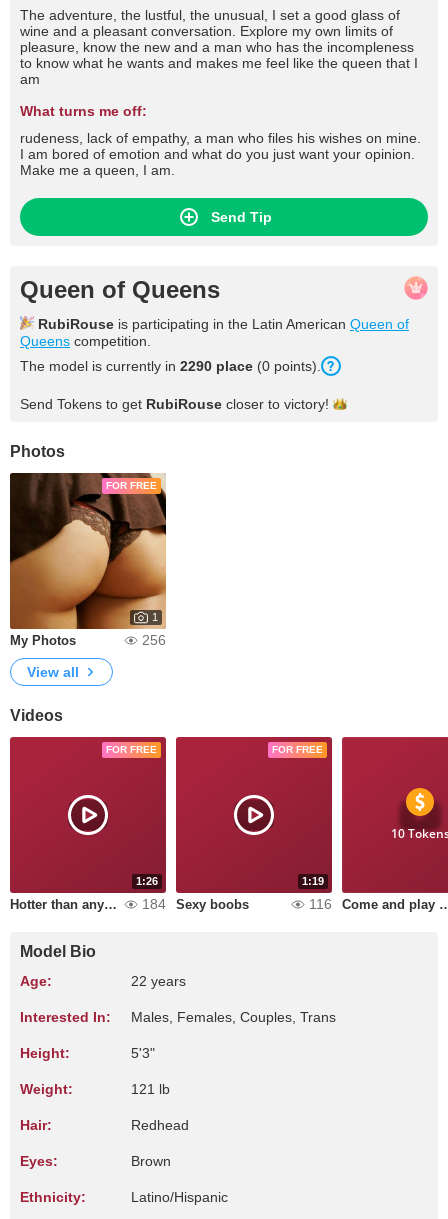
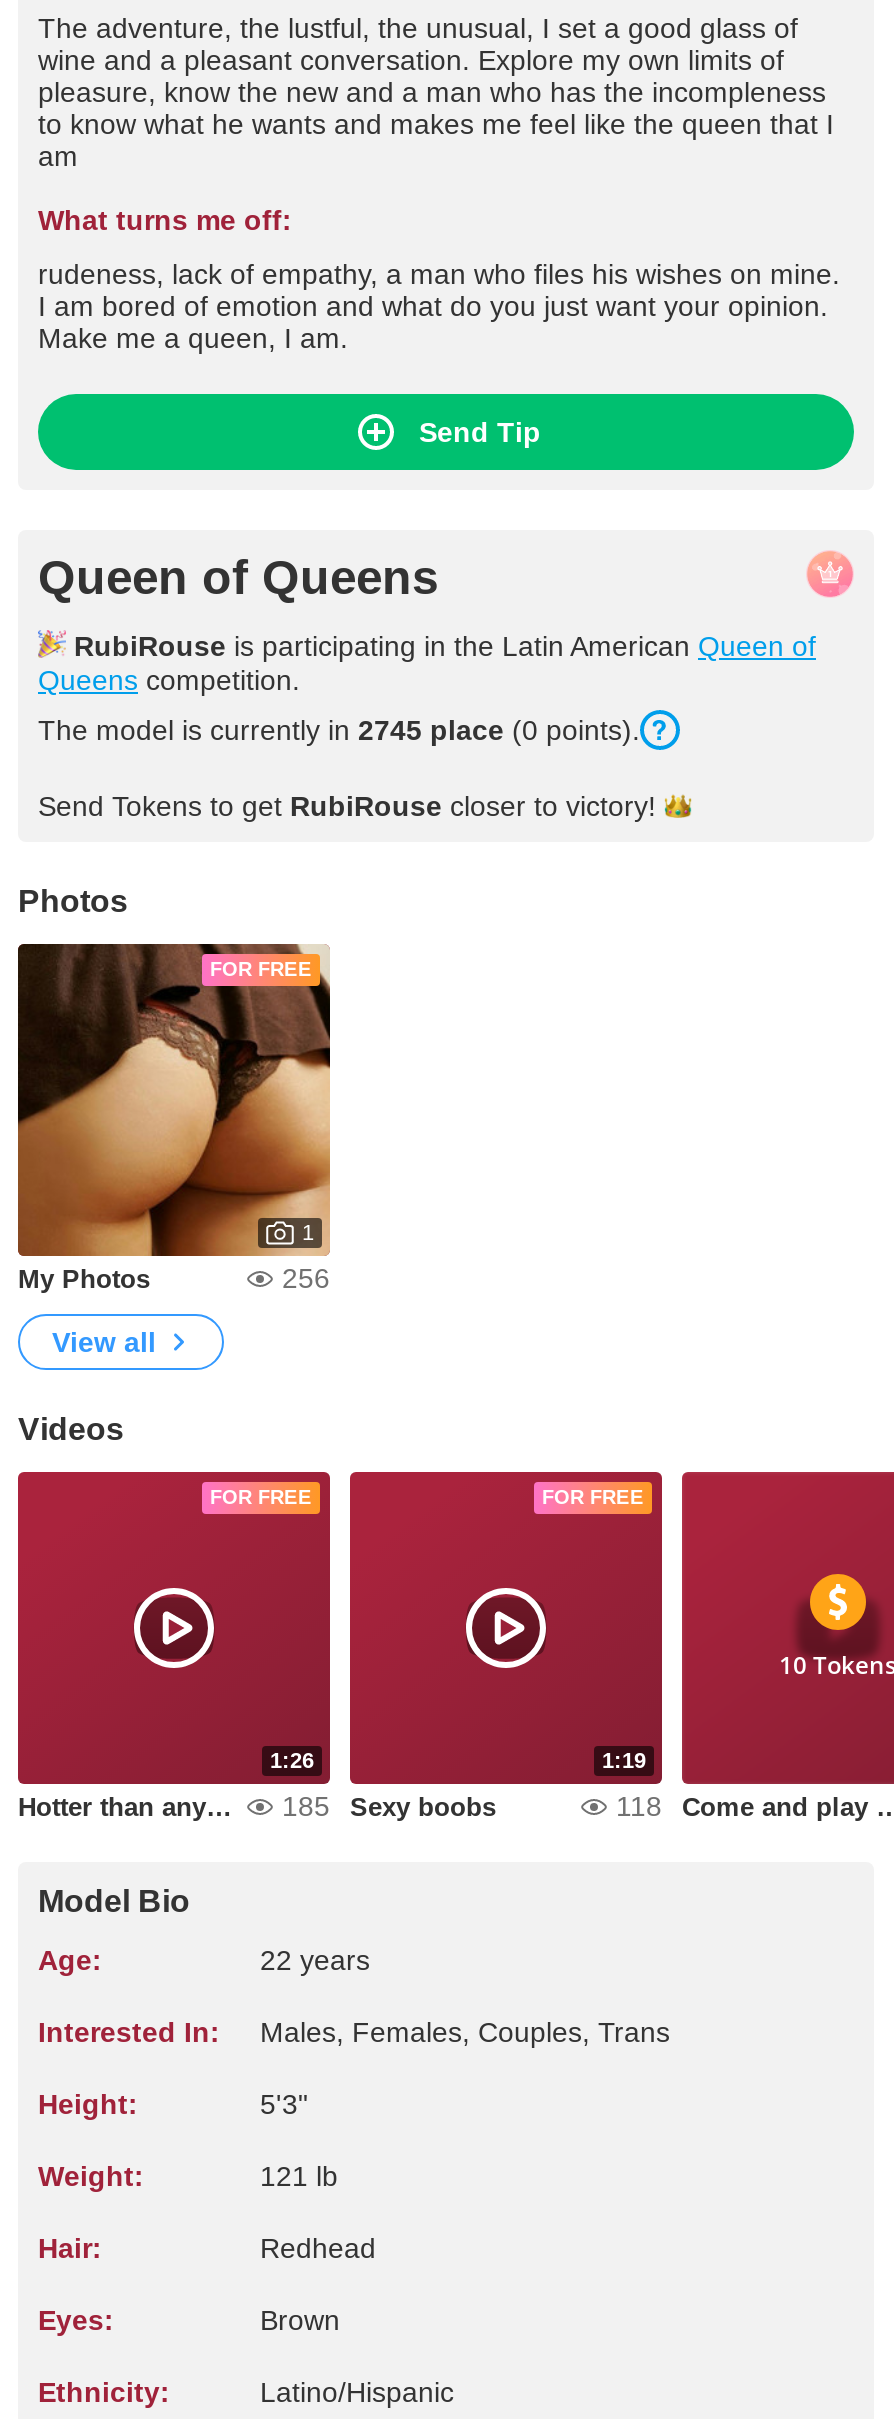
- The model is currently in 2290 place (0 points).
+ The model is currently in 2745 place (0 points).

- 184
+ 185

- 116
+ 118
